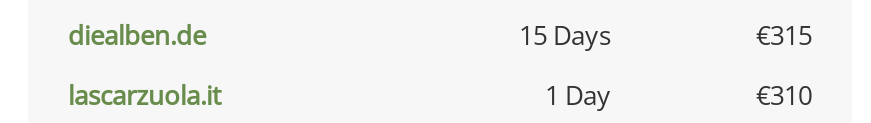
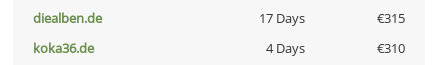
- 15 Days
+ 17 Days

- lascarzuola.it
- 1 Day
+ koka36.de
+ 4 Days
